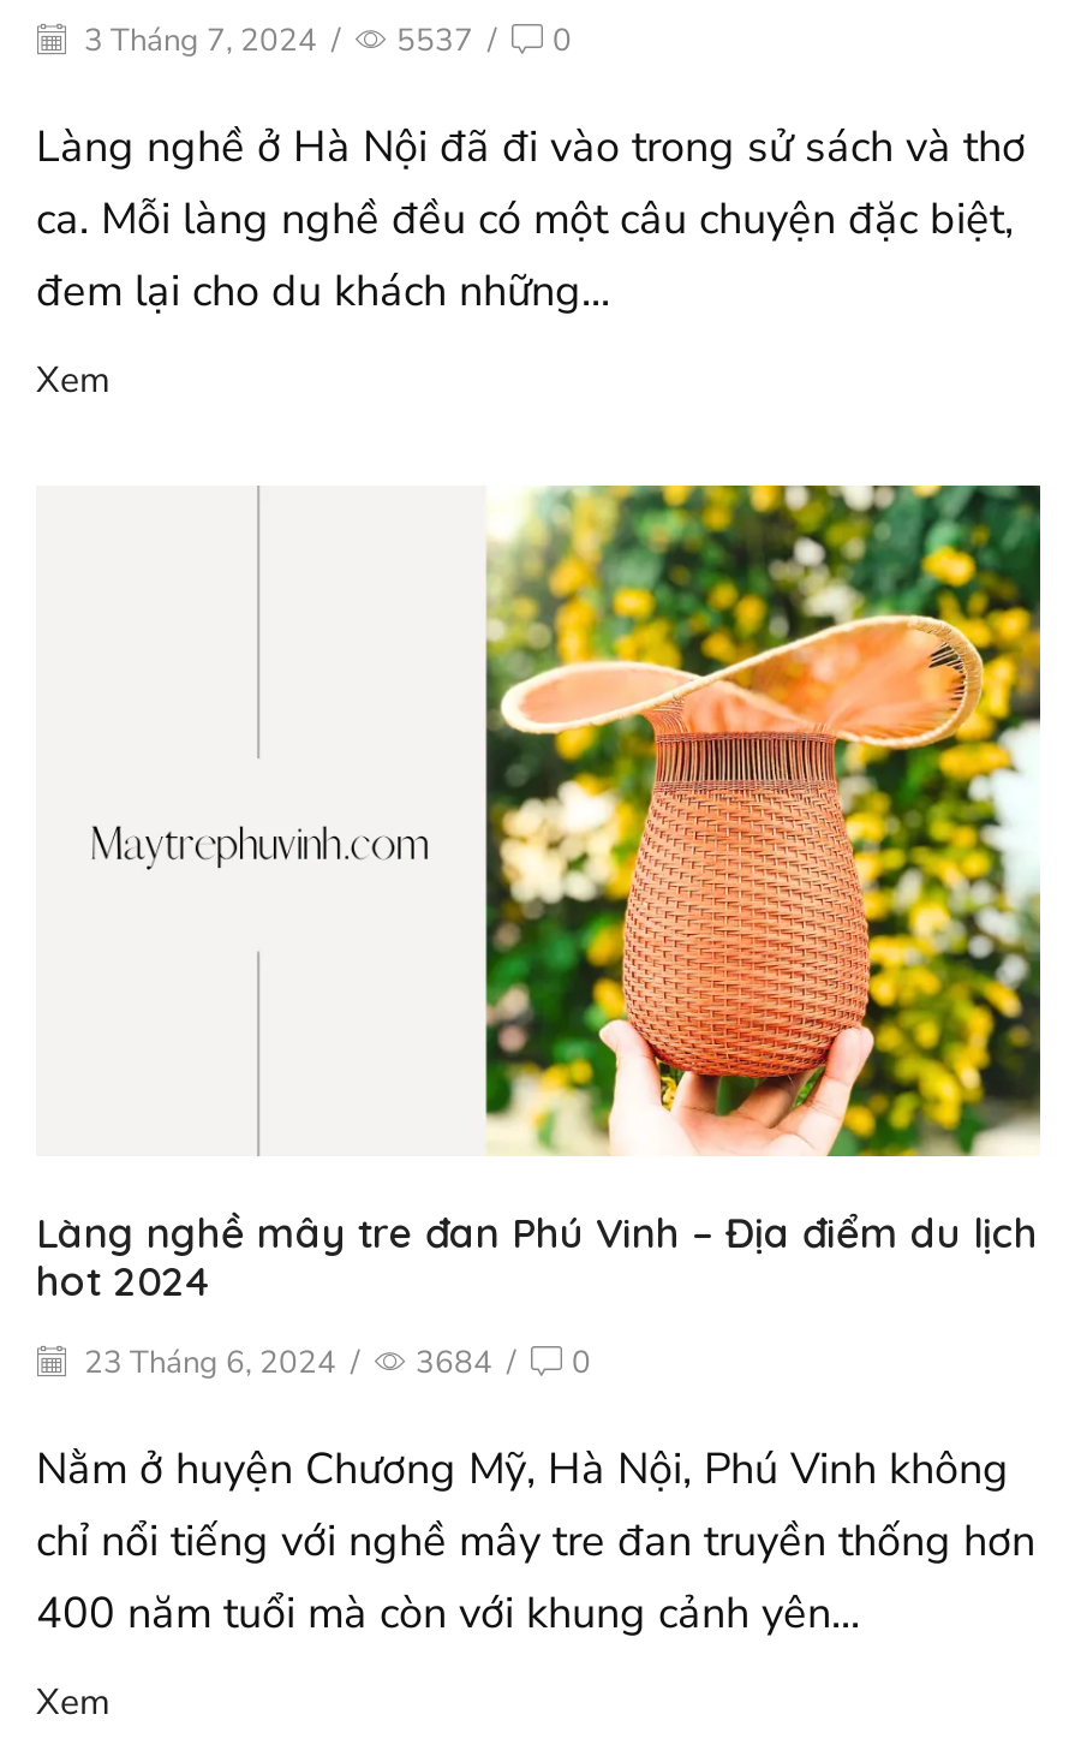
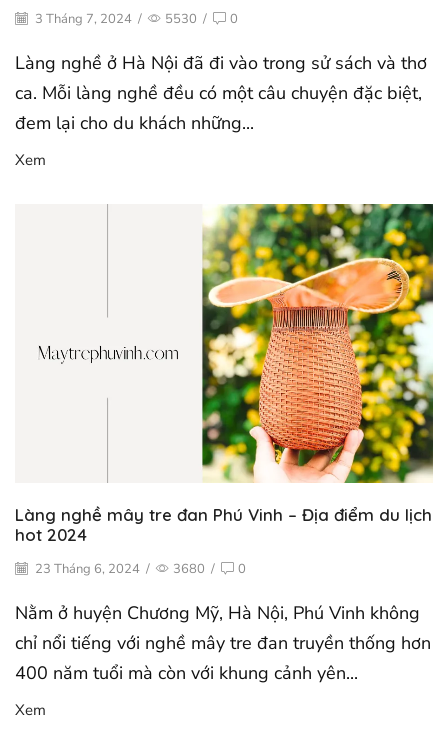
- 3 Tháng 7, 2024 / 5537 / 0
+ 3 Tháng 7, 2024 / 5530 / 0

- 23 Tháng 6, 2024 / 3684 / 0
+ 23 Tháng 6, 2024 / 3680 / 0
